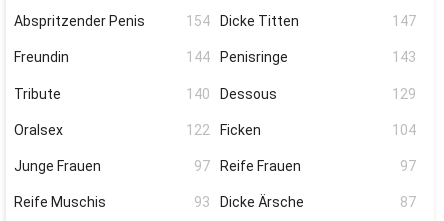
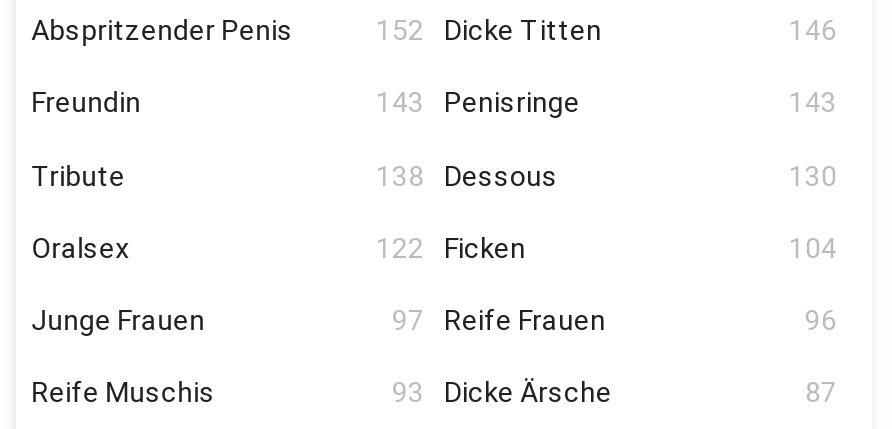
- 154 Dicke Titten
+ 152 Dicke Titten

- 147
+ 146

- 144 Penisringe
+ 143 Penisringe

- 140 Dessous
+ 138 Dessous

- 129
+ 130

- 97
+ 96
